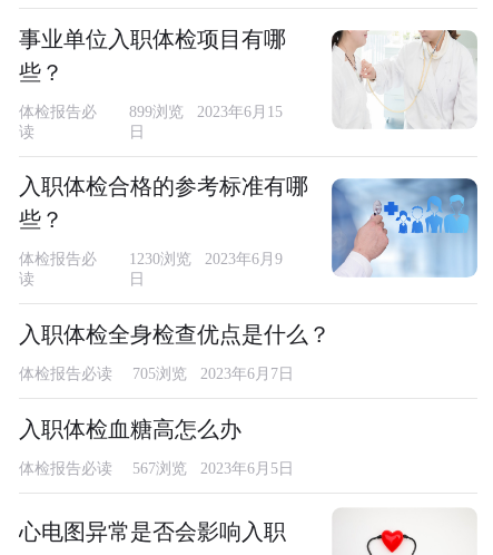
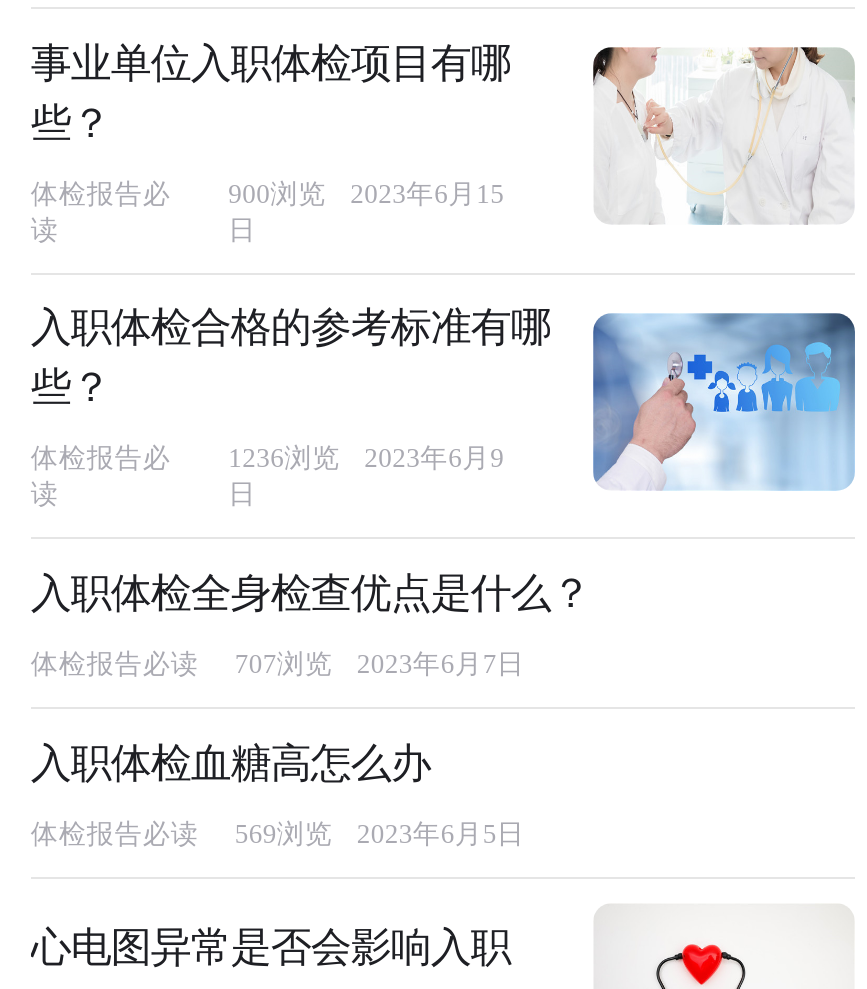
- 体检报告必 899浏览 2023年6月15
+ 体检报告必 900浏览 2023年6月15

- 体检报告必 1230浏览 2023年6月9
+ 体检报告必 1236浏览 2023年6月9

- 体检报告必读 705浏览 2023年6月7日
+ 体检报告必读 707浏览 2023年6月7日

- 体检报告必读 567浏览 2023年6月5日
+ 体检报告必读 569浏览 2023年6月5日
